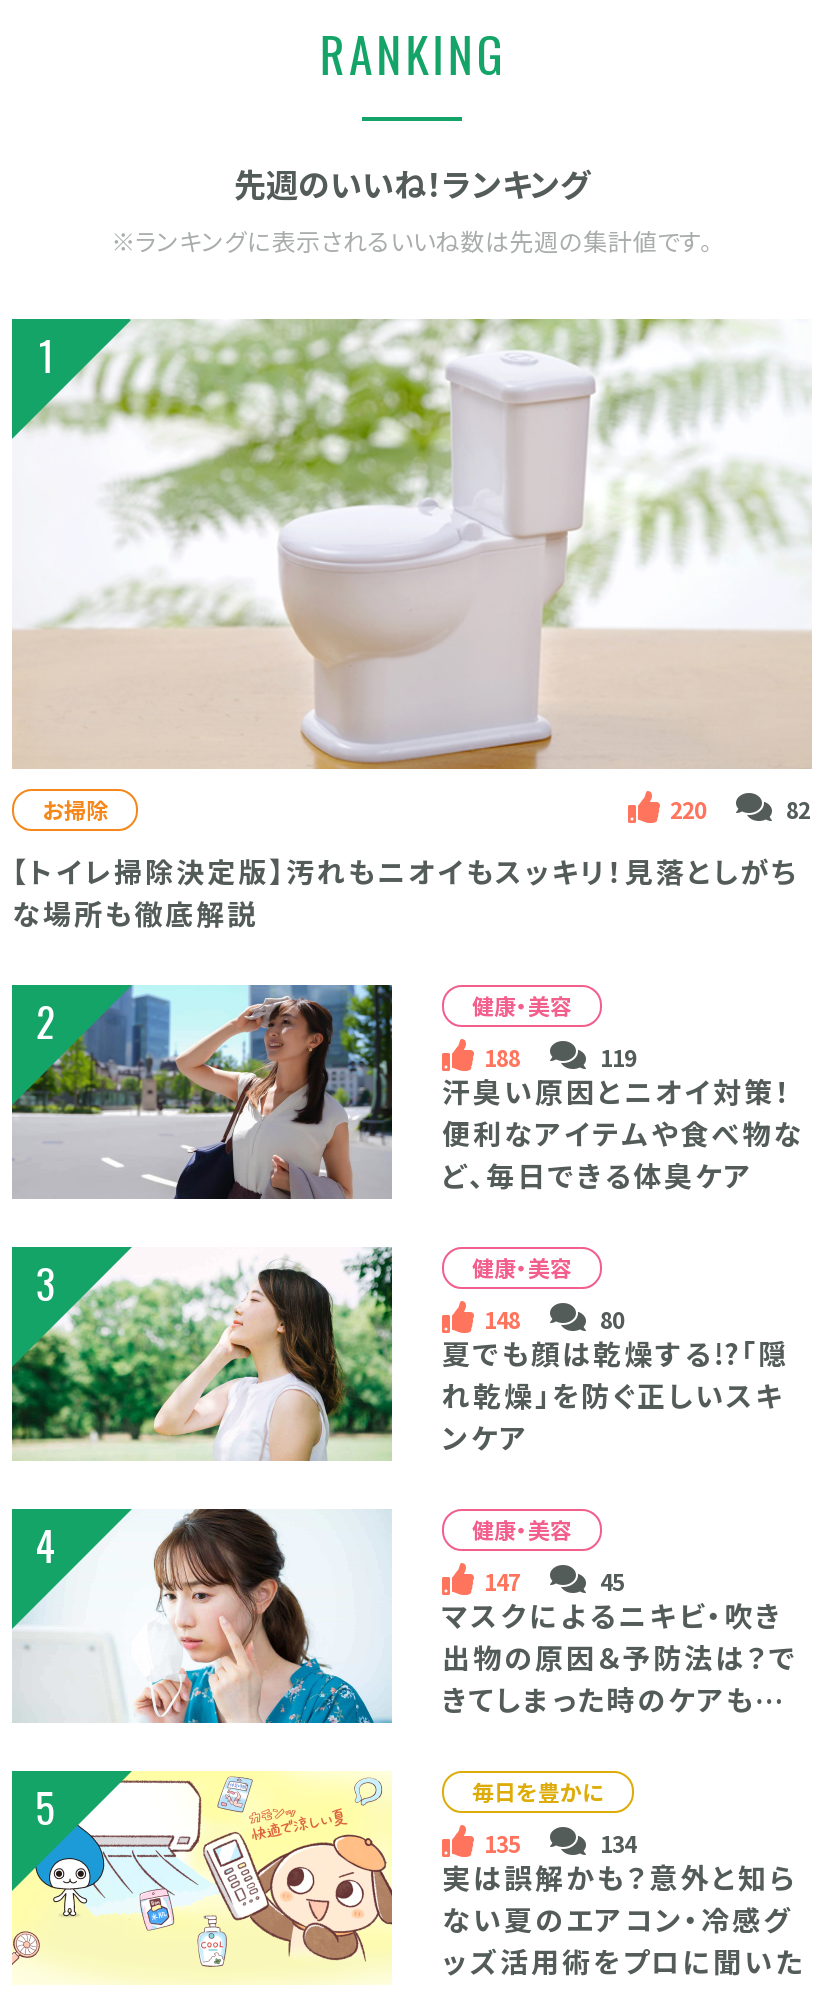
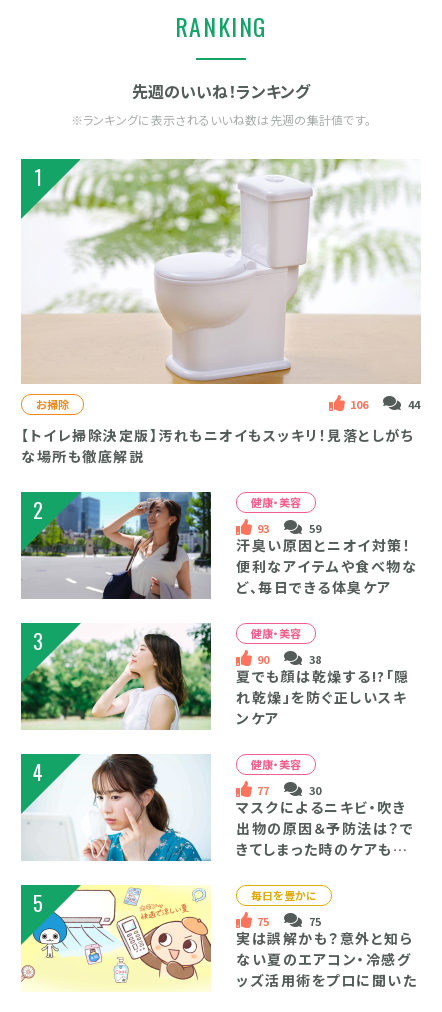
- 220
+ 106

- 82
+ 44

- 188
+ 93

- 119
+ 59

- 148
+ 90

- 80
+ 38

- 147
+ 77

- 45
+ 30

- 135
+ 75

- 134
+ 75
